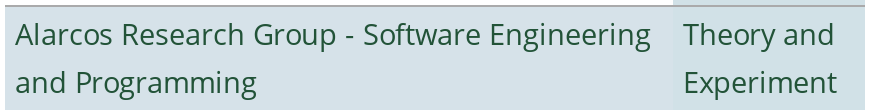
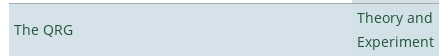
- Alarcos Research Group - Software Engineering
- and Programming
+ The QRG
